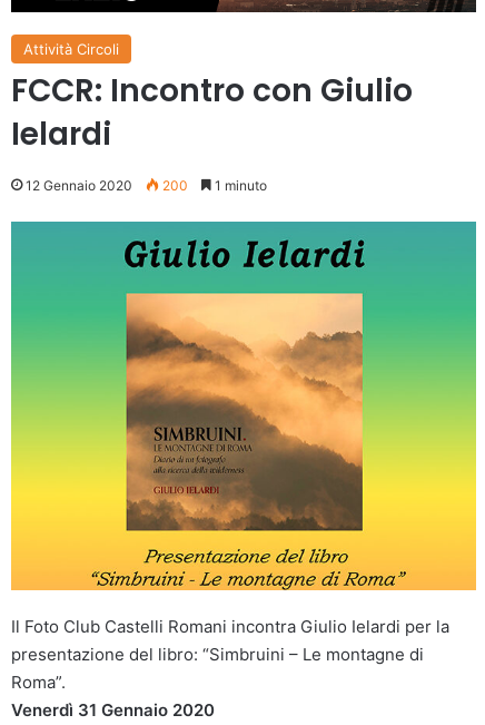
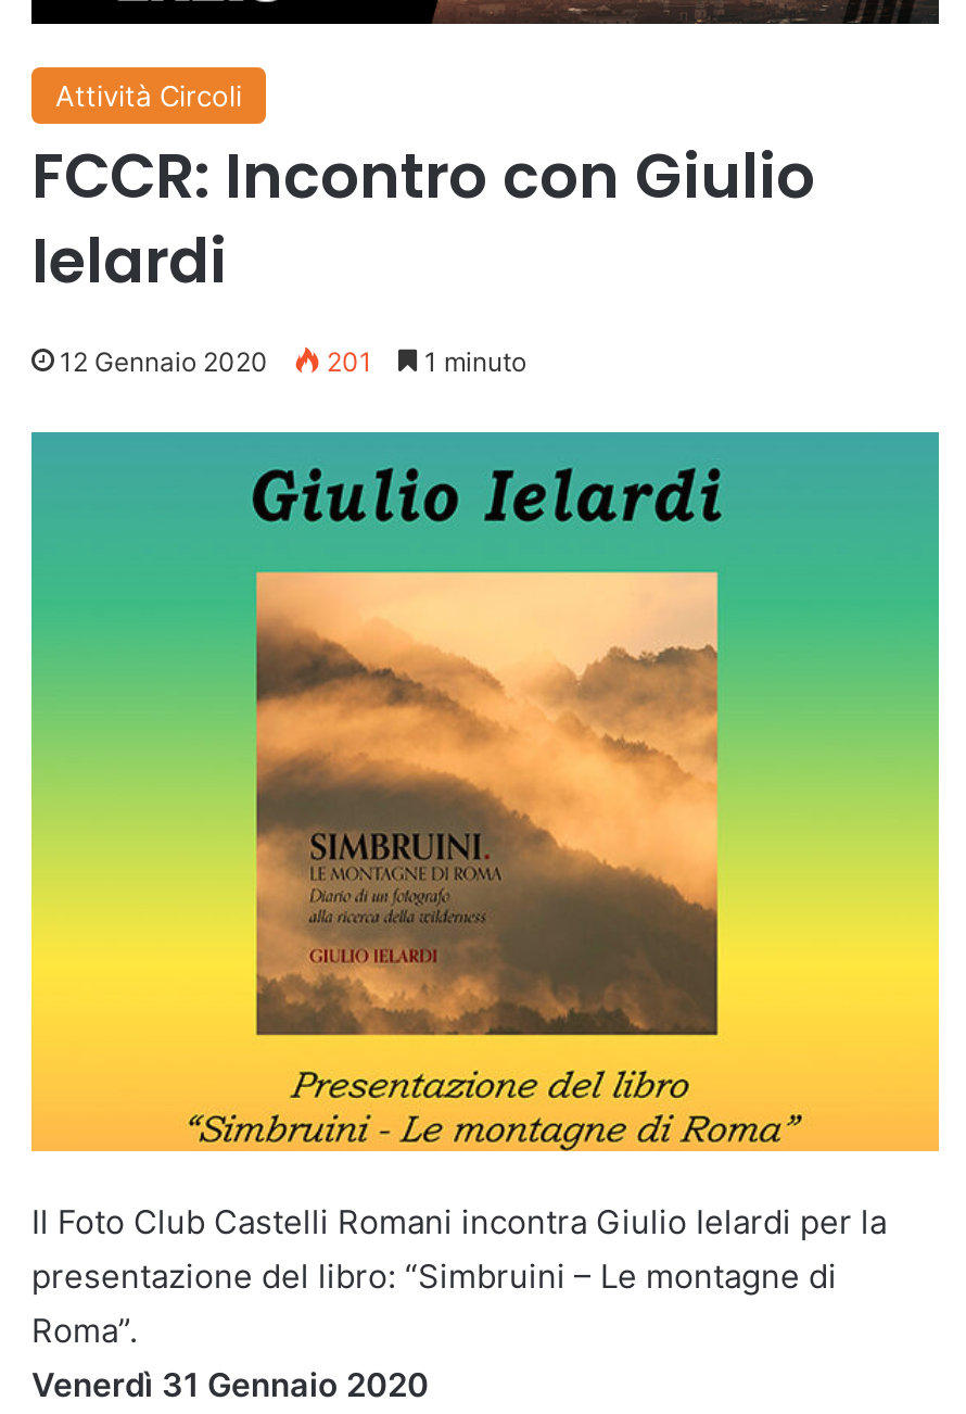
- 12 Gennaio 2020 200 1 minuto
+ 12 Gennaio 2020 201 1 minuto
